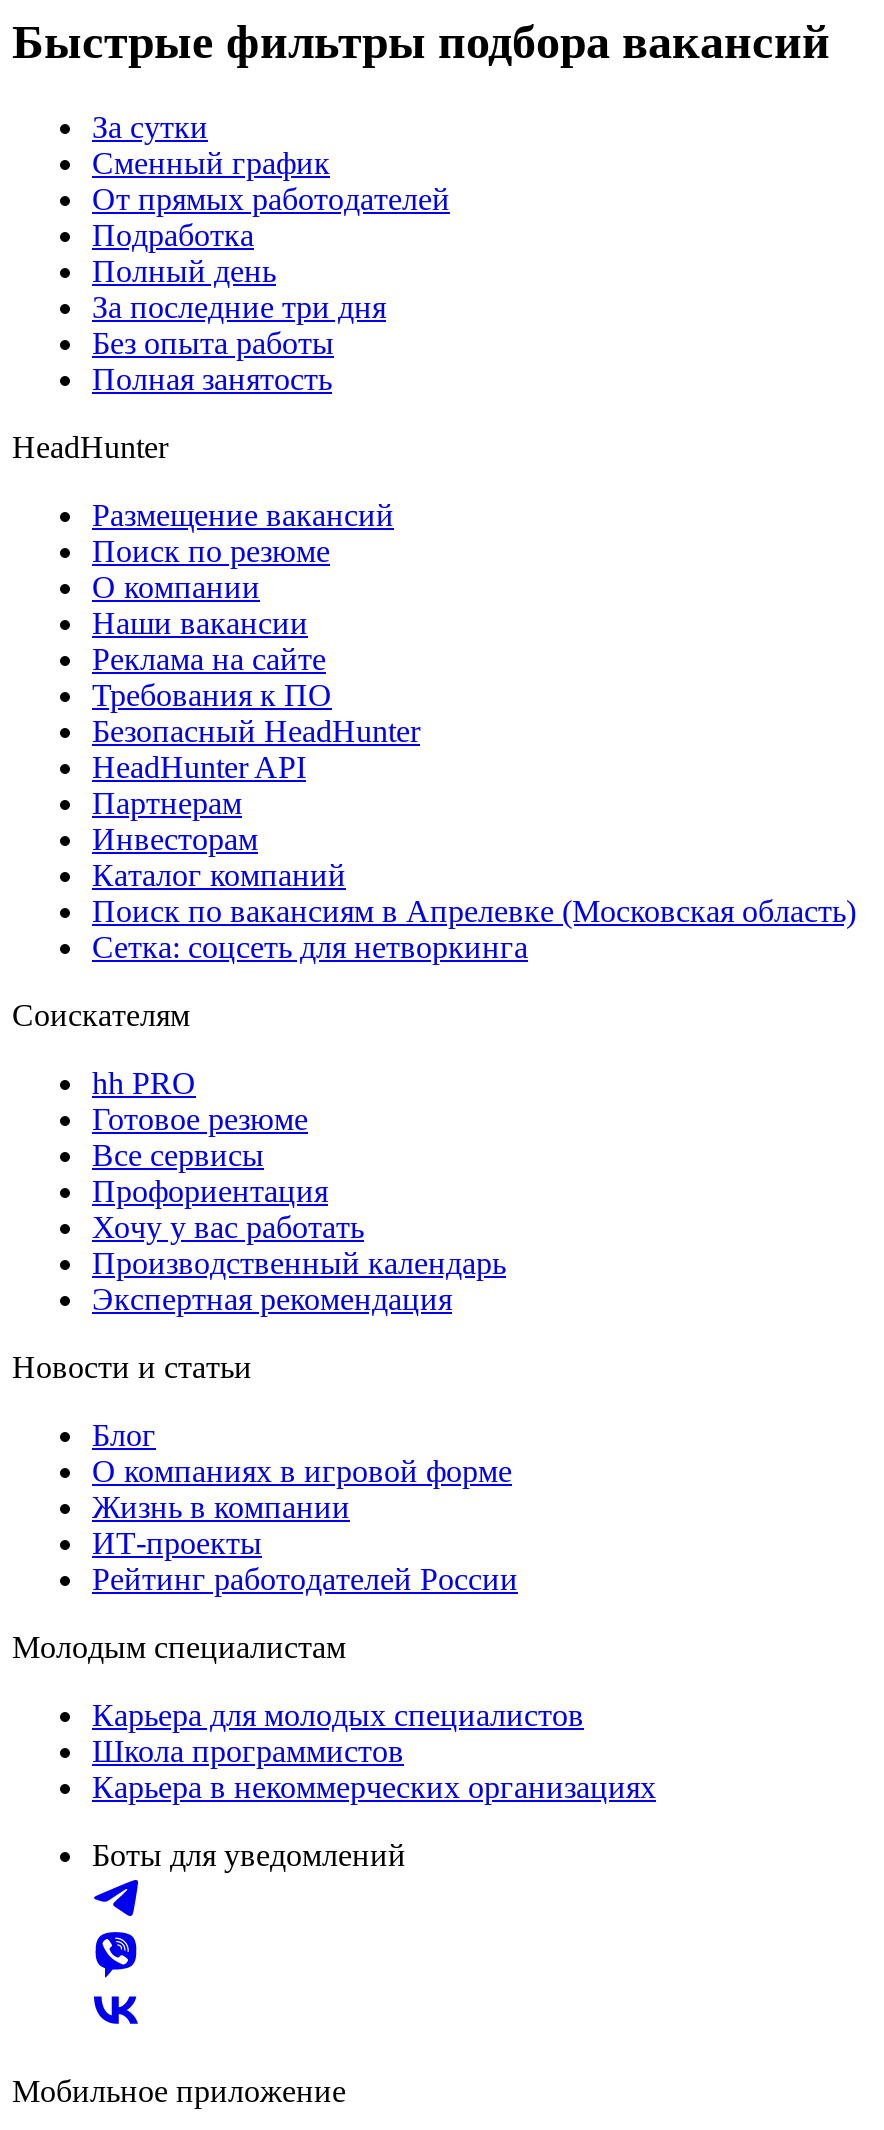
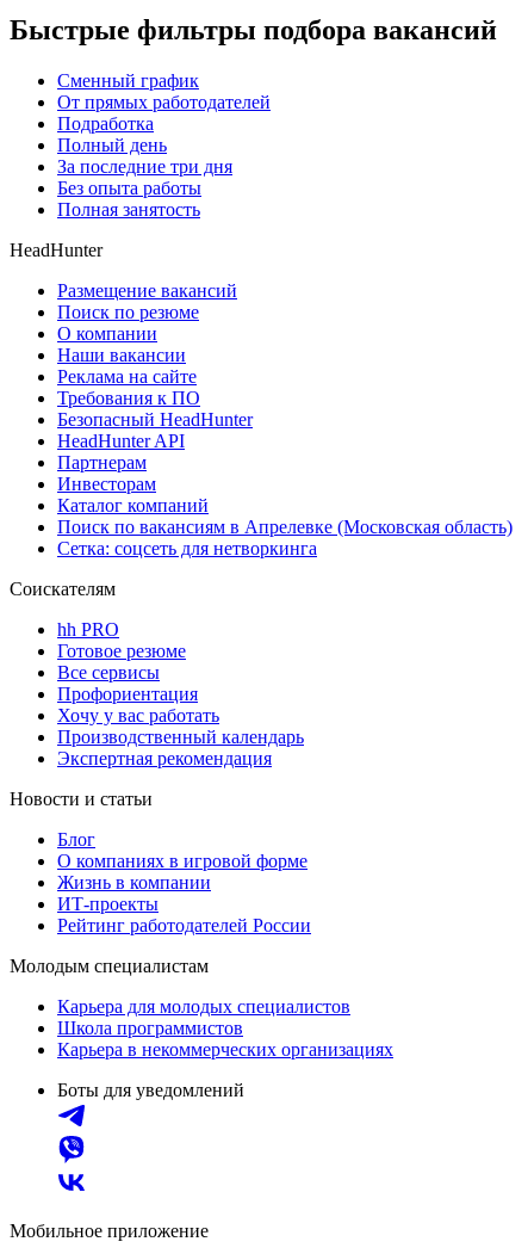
- За сутки
